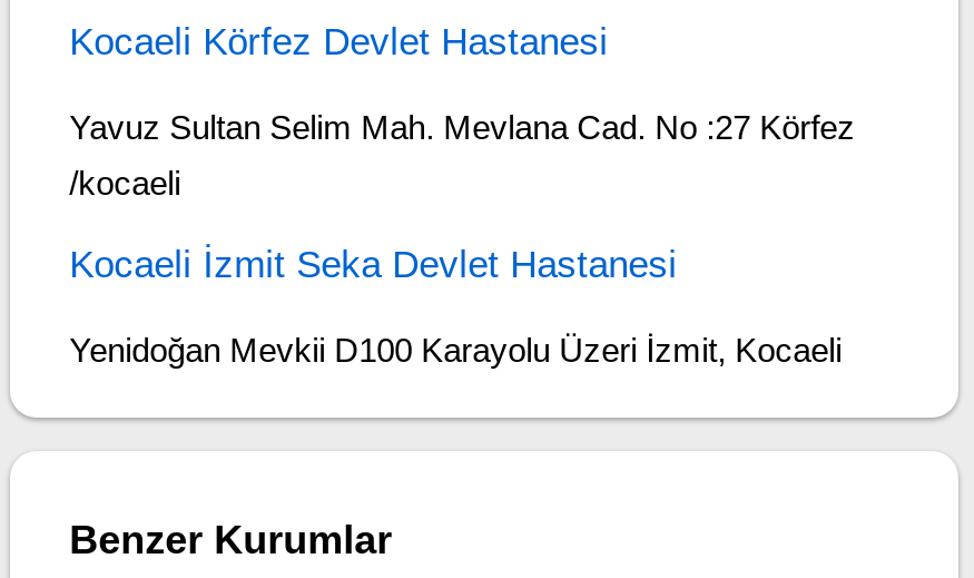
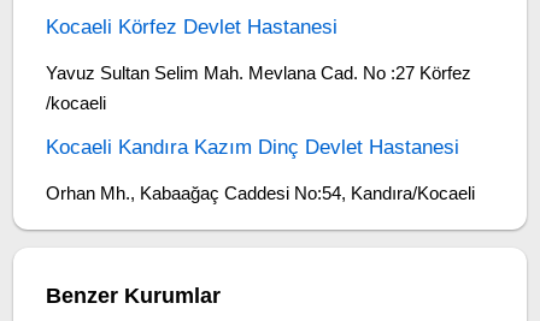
- Kocaeli İzmit Seka Devlet Hastanesi
+ Kocaeli Kandıra Kazım Dinç Devlet Hastanesi

- Yenidoğan Mevkii D100 Karayolu Üzeri İzmit, Kocaeli
+ Orhan Mh., Kabaağaç Caddesi No:54, Kandıra/Kocaeli
